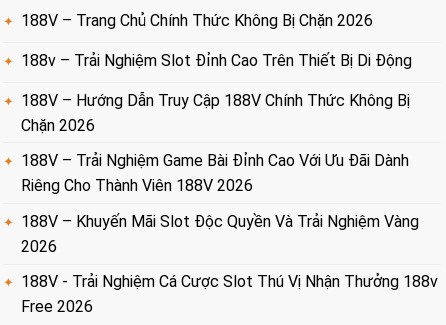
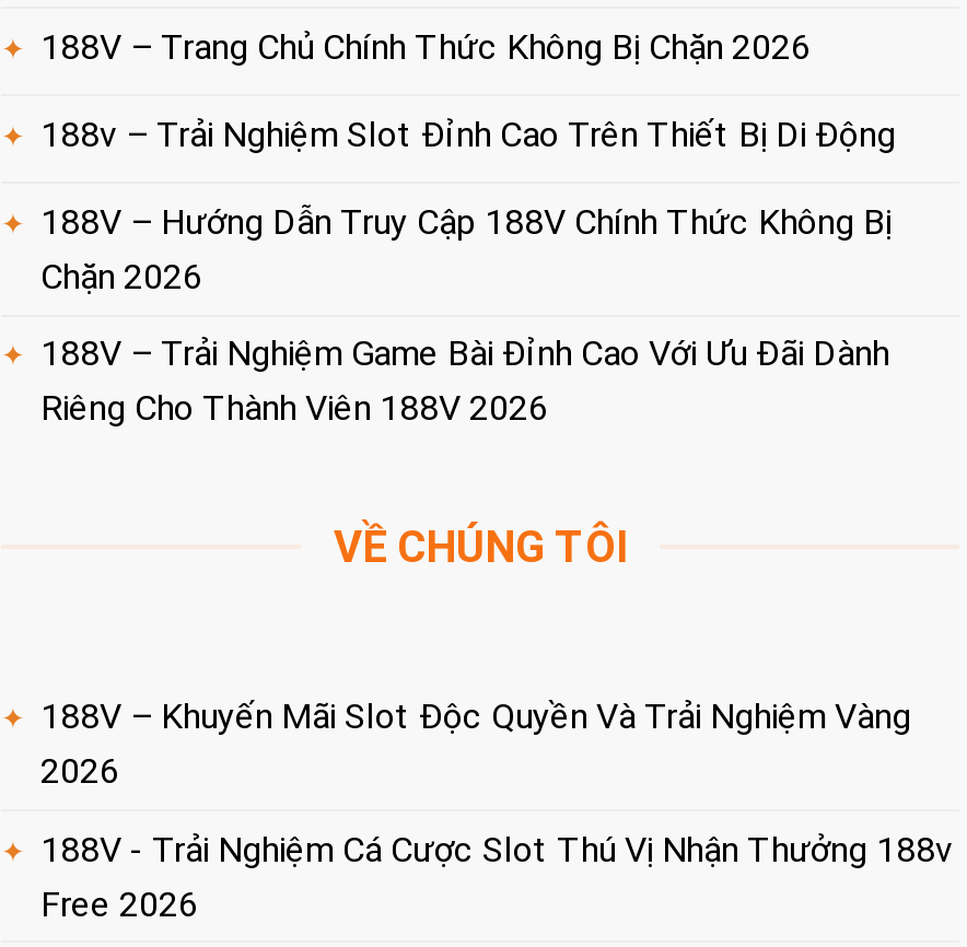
+ VỀ CHÚNG TÔI
